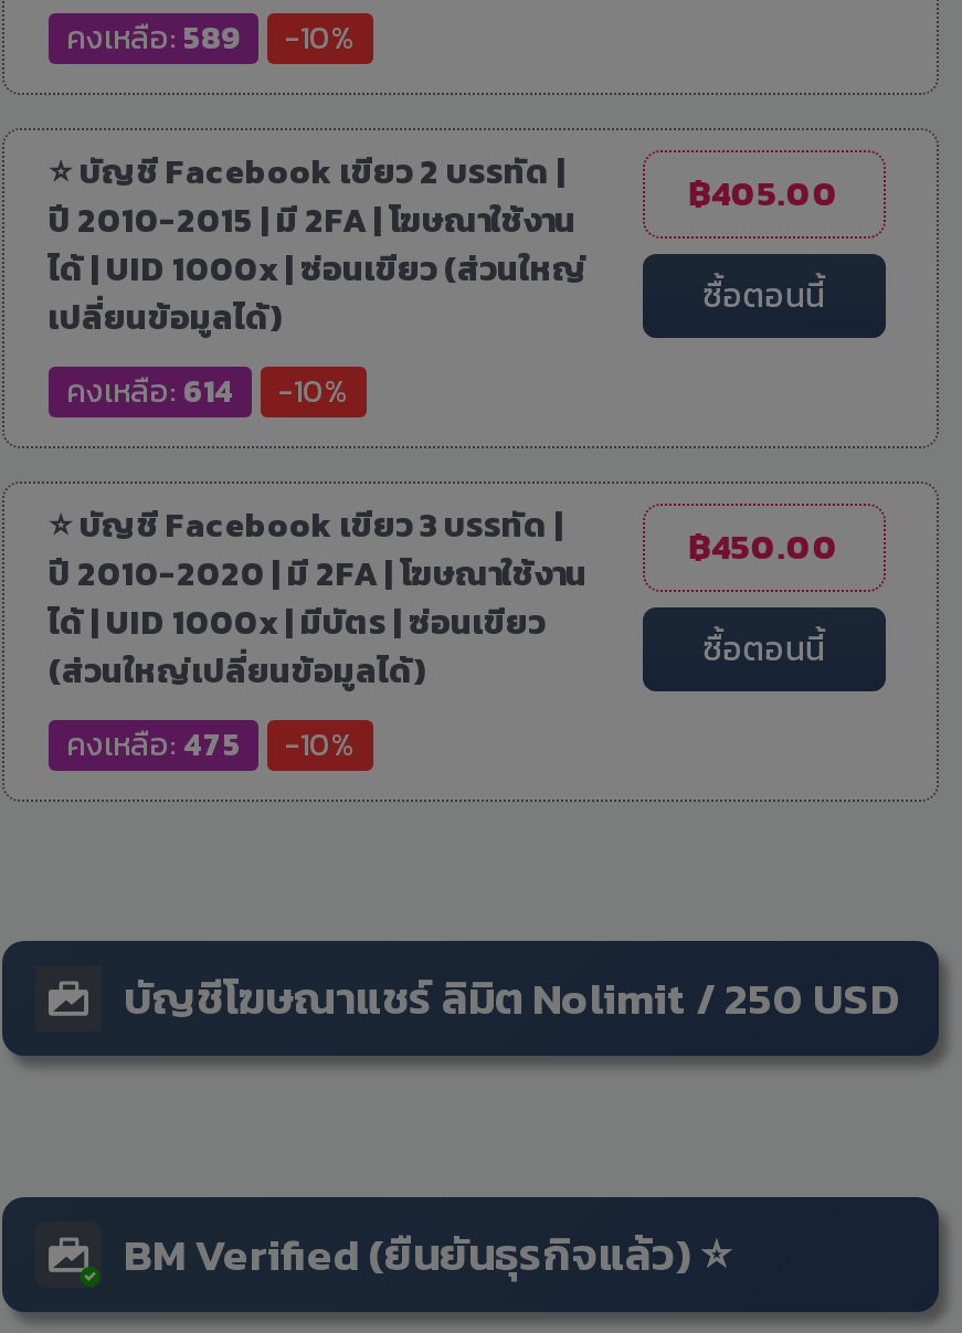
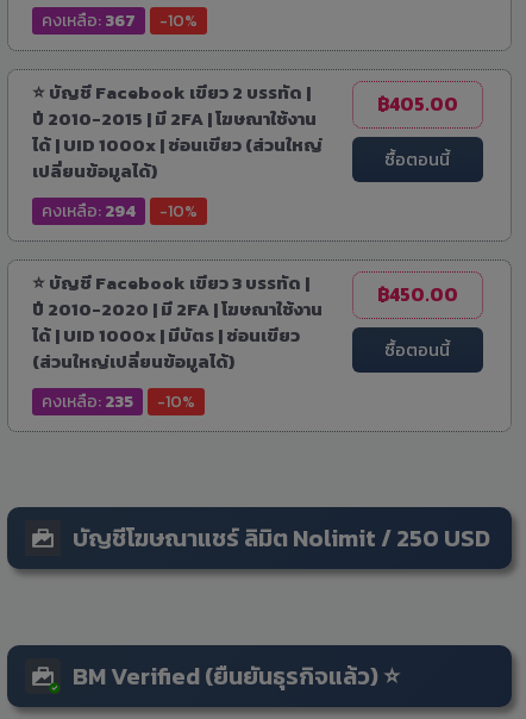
- คงเหลือ: 589
+ คงเหลือ: 367

- คงเหลือ: 614
+ คงเหลือ: 294

- คงเหลือ: 475
+ คงเหลือ: 235
